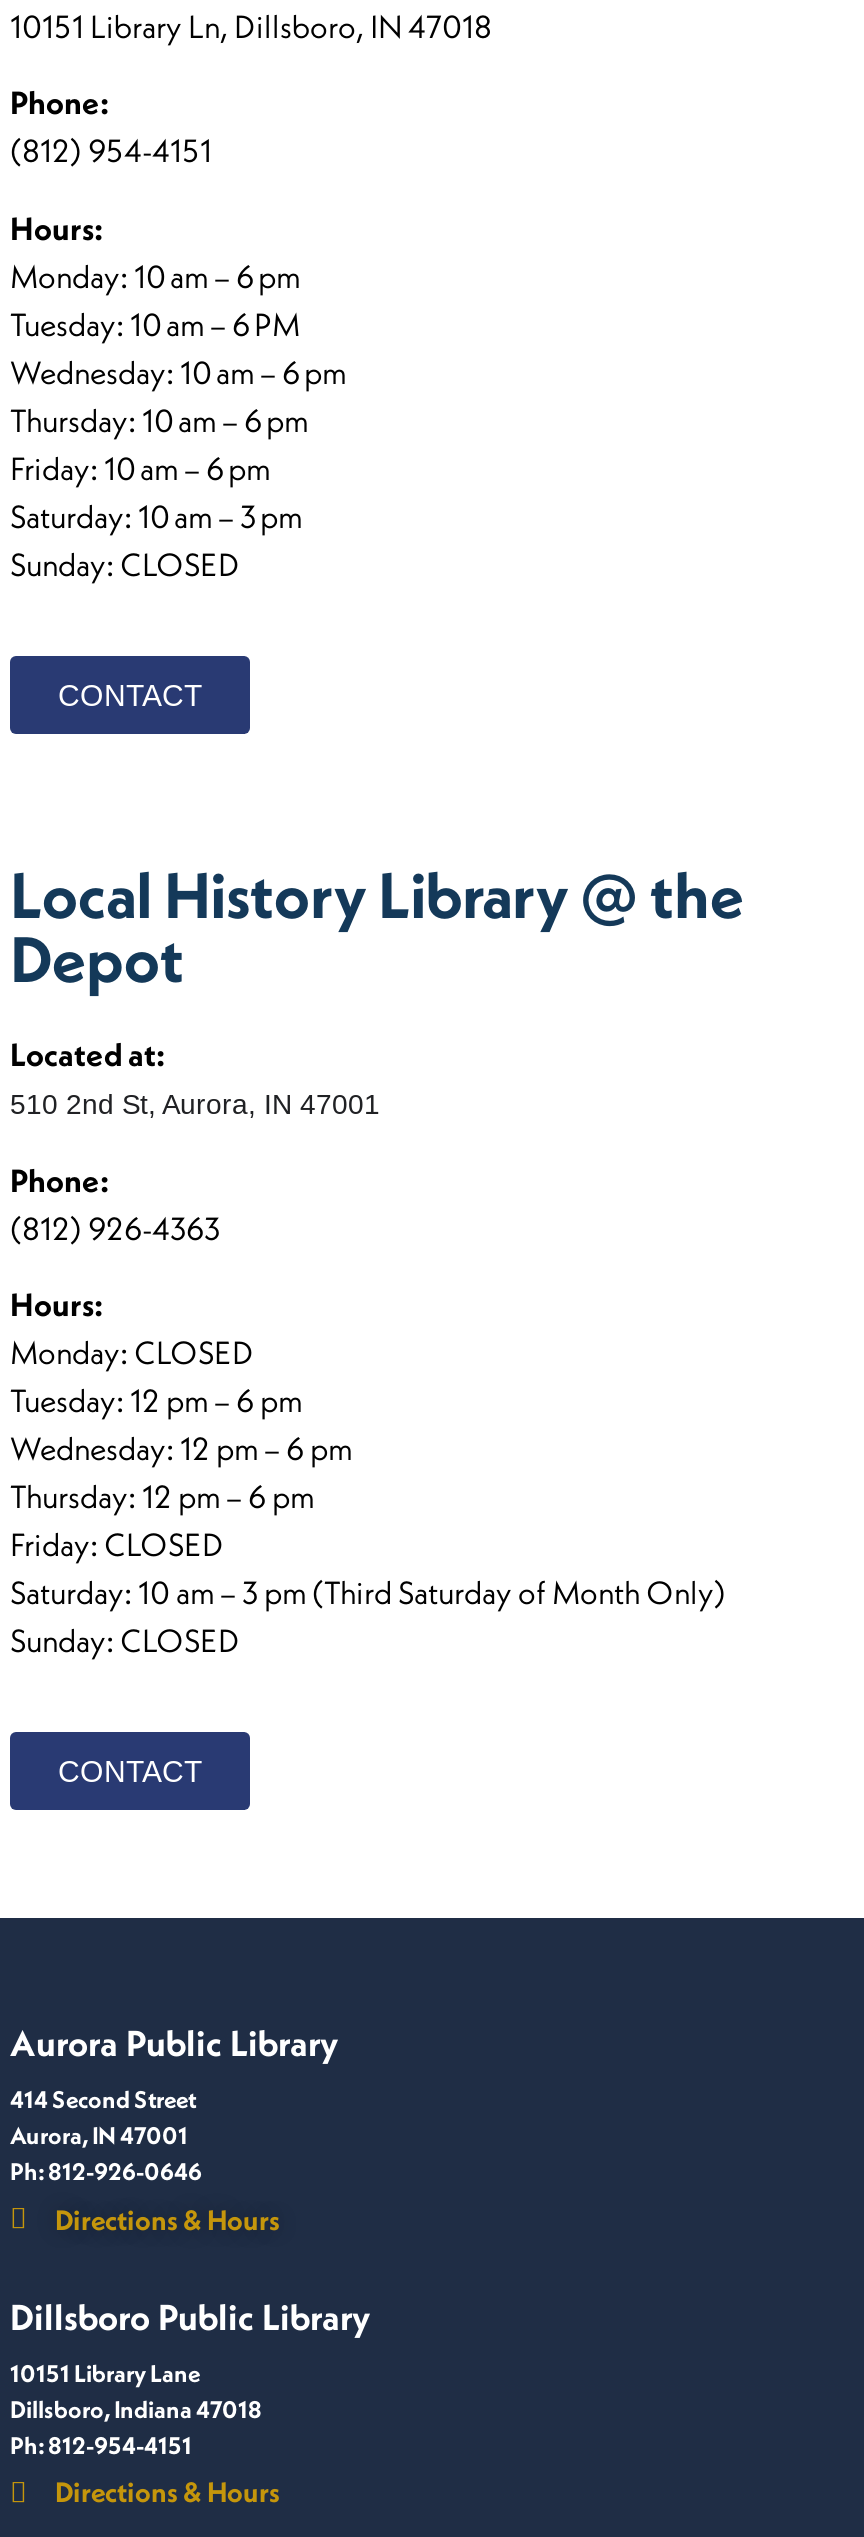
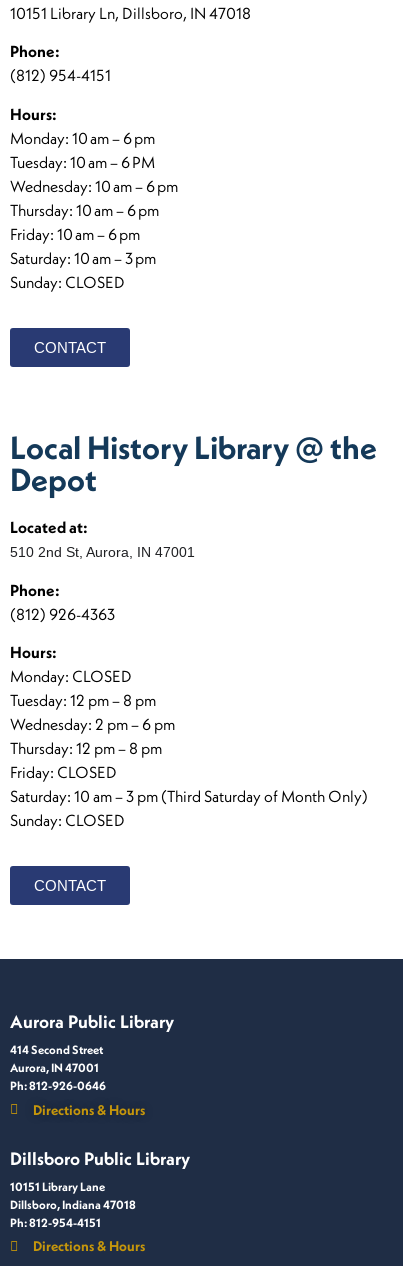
- Tuesday: 12 pm – 6 pm
+ Tuesday: 12 pm – 8 pm

- Wednesday: 12 pm – 6 pm
+ Wednesday: 2 pm – 6 pm

- Thursday: 12 pm – 6 pm
+ Thursday: 12 pm – 8 pm
